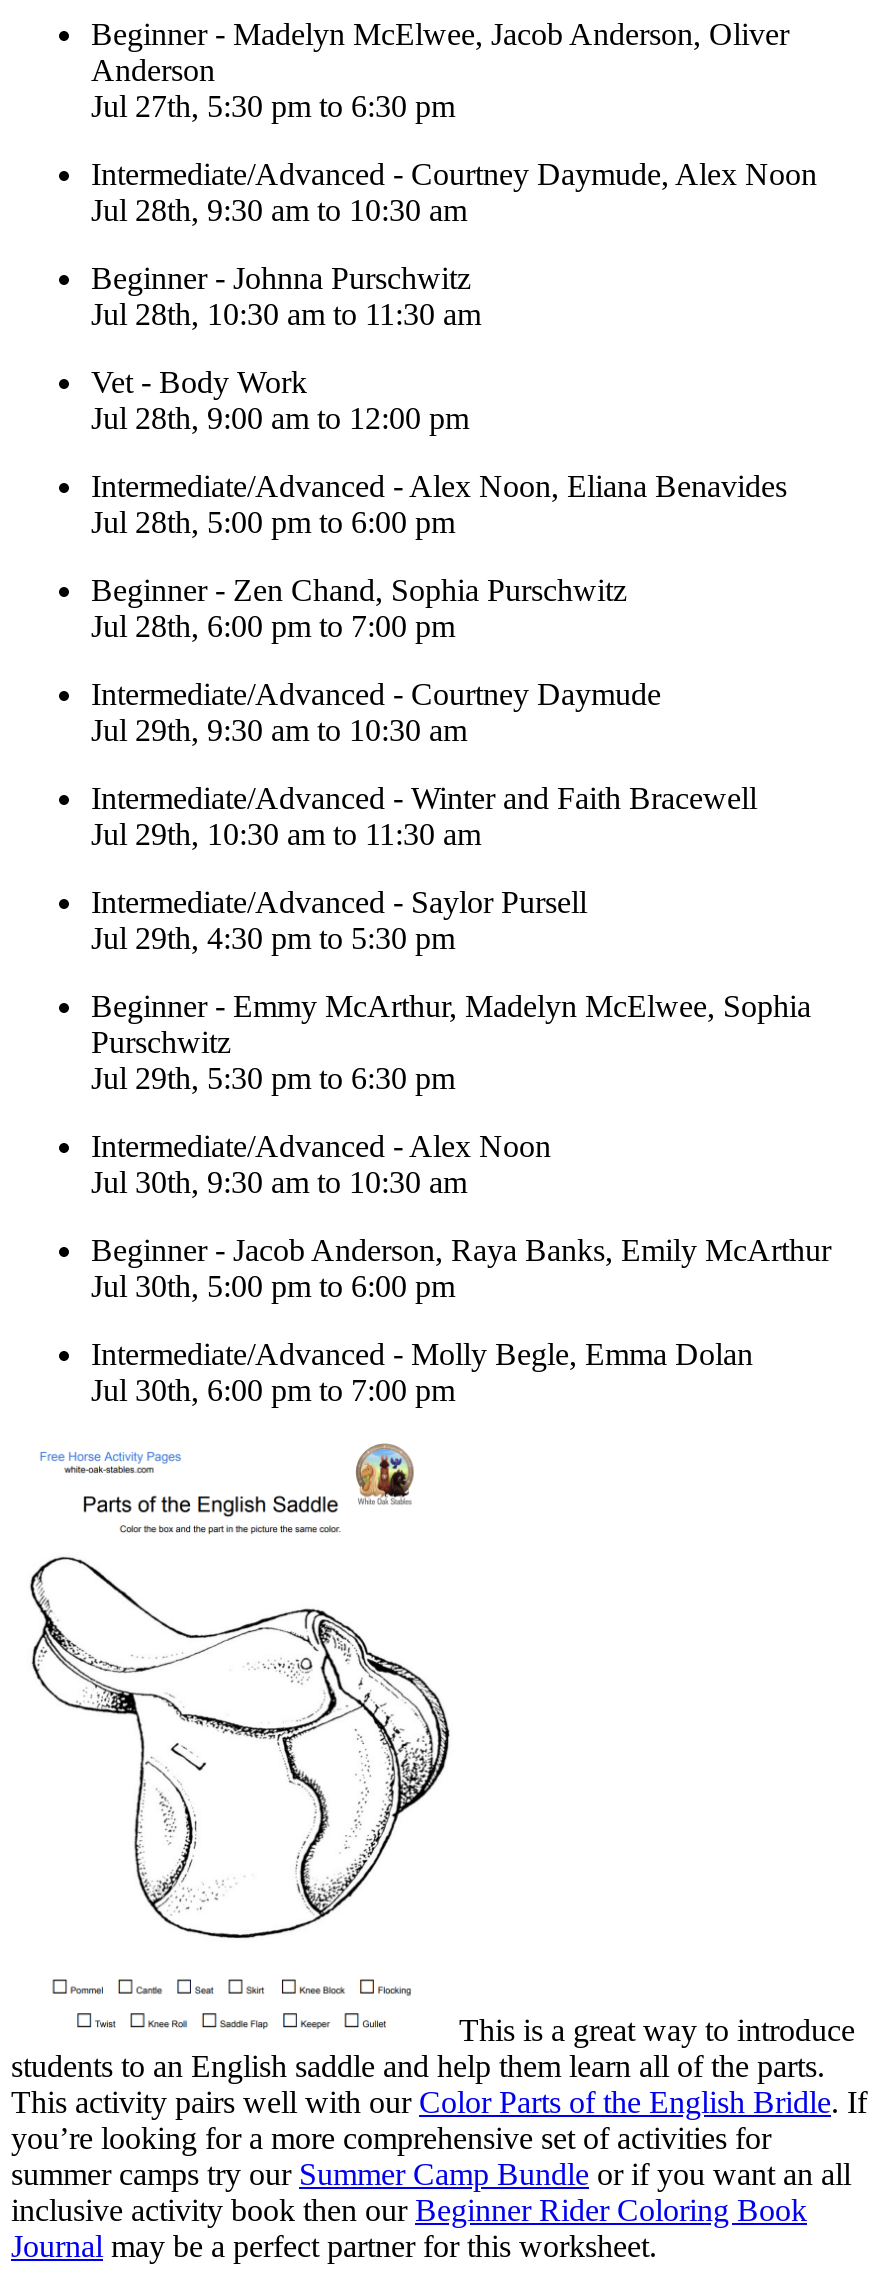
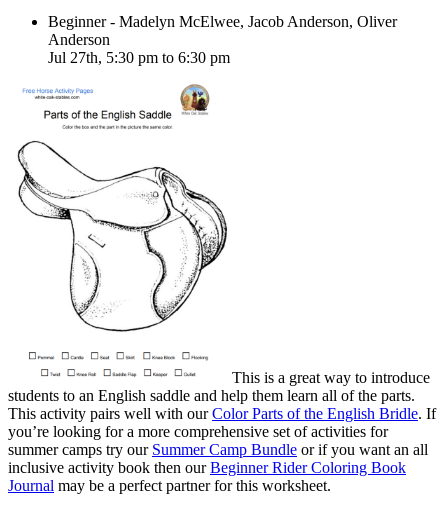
- Intermediate/Advanced - Courtney Daymude, Alex Noon
- Jul 28th, 9:30 am to 10:30 am
- Beginner - Johnna Purschwitz
- Jul 28th, 10:30 am to 11:30 am
- Vet - Body Work
- Jul 28th, 9:00 am to 12:00 pm
- Intermediate/Advanced - Alex Noon, Eliana Benavides
- Jul 28th, 5:00 pm to 6:00 pm
- Beginner - Zen Chand, Sophia Purschwitz
- Jul 28th, 6:00 pm to 7:00 pm
- Intermediate/Advanced - Courtney Daymude
- Jul 29th, 9:30 am to 10:30 am
- Intermediate/Advanced - Winter and Faith Bracewell
- Jul 29th, 10:30 am to 11:30 am
- Intermediate/Advanced - Saylor Pursell
- Jul 29th, 4:30 pm to 5:30 pm
- Beginner - Emmy McArthur, Madelyn McElwee, Sophia
- Purschwitz
- Jul 29th, 5:30 pm to 6:30 pm
- Intermediate/Advanced - Alex Noon
- Jul 30th, 9:30 am to 10:30 am
- Beginner - Jacob Anderson, Raya Banks, Emily McArthur
- Jul 30th, 5:00 pm to 6:00 pm
- Intermediate/Advanced - Molly Begle, Emma Dolan
- Jul 30th, 6:00 pm to 7:00 pm
